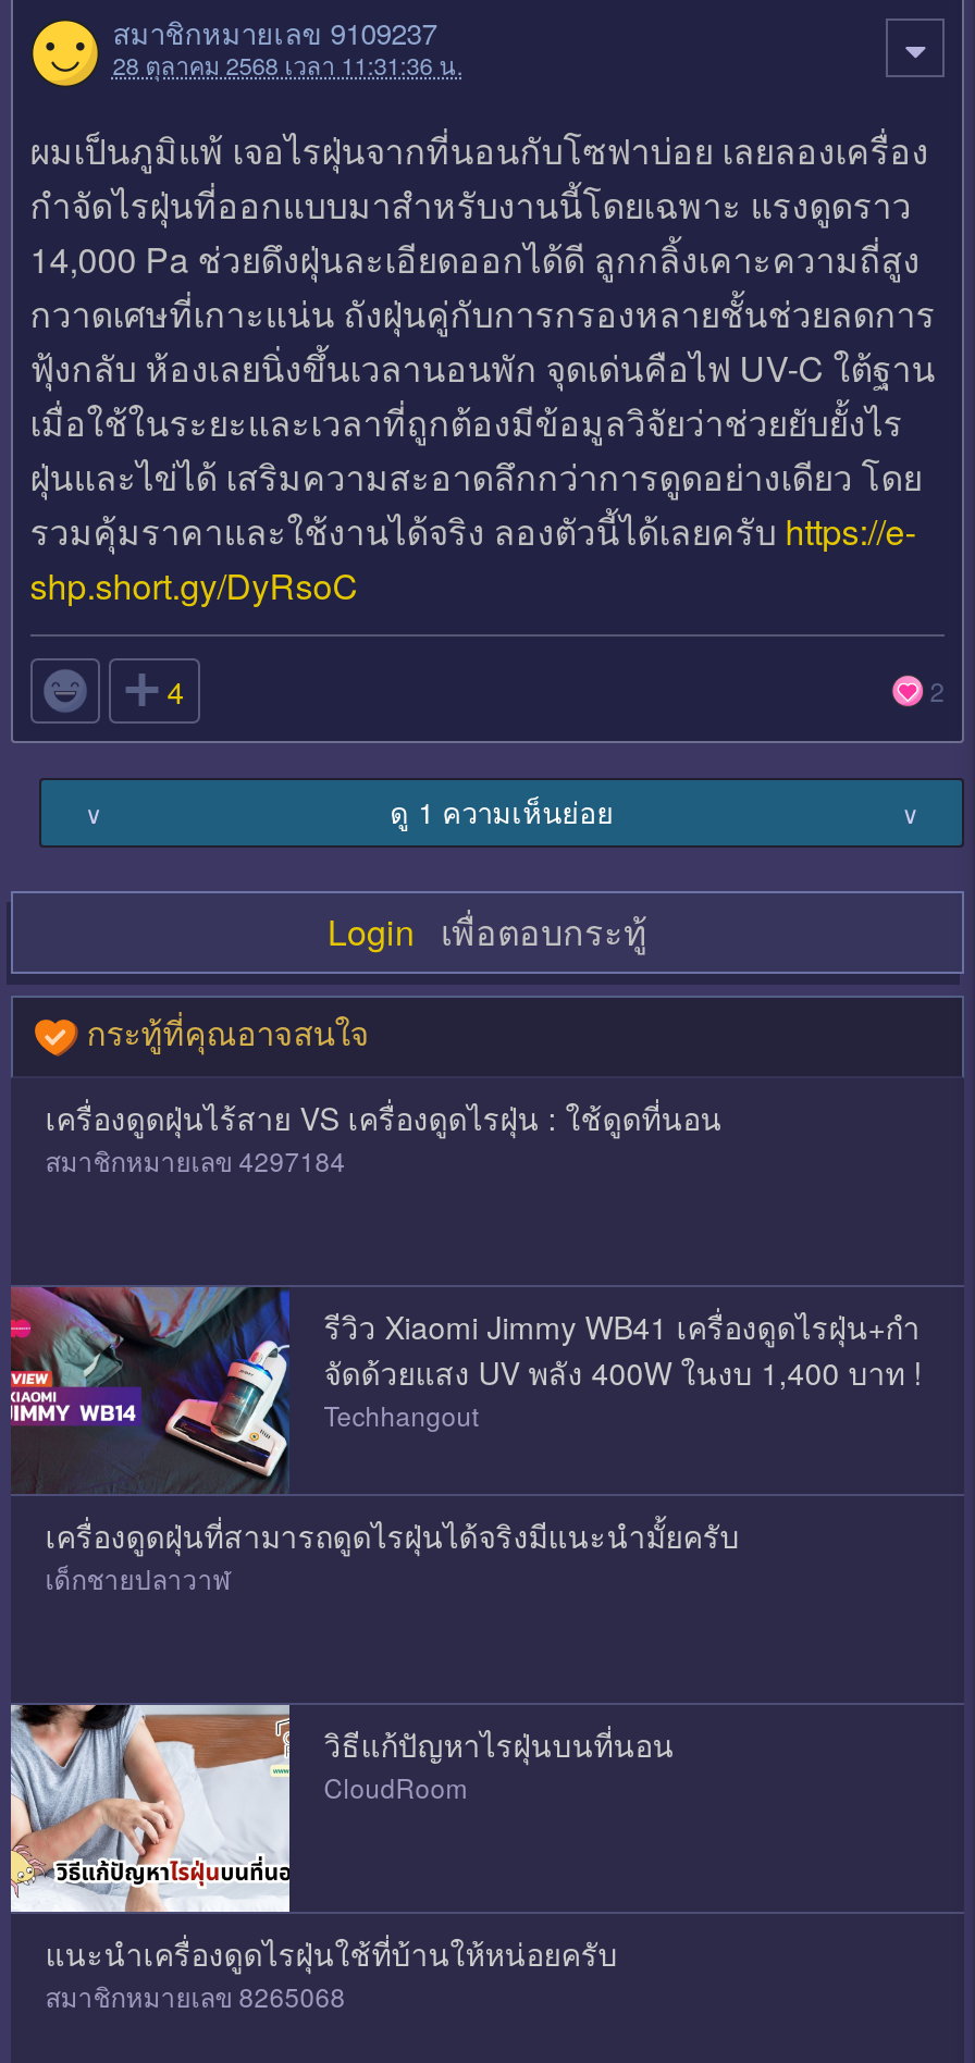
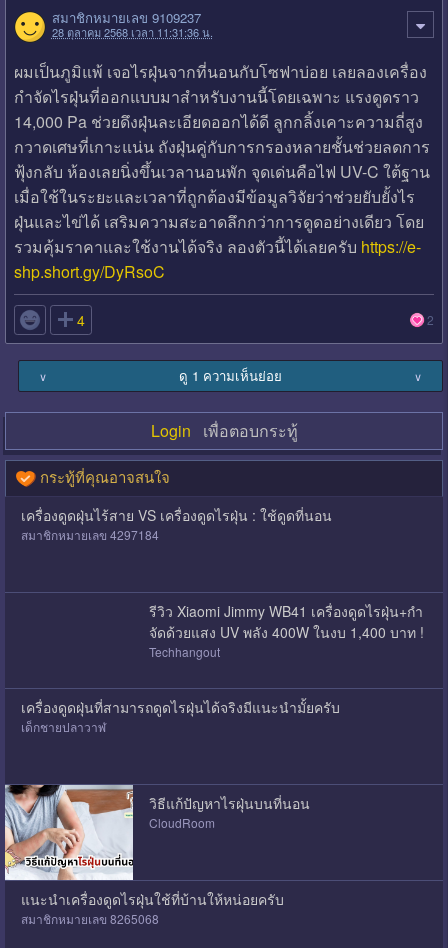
- [image]
